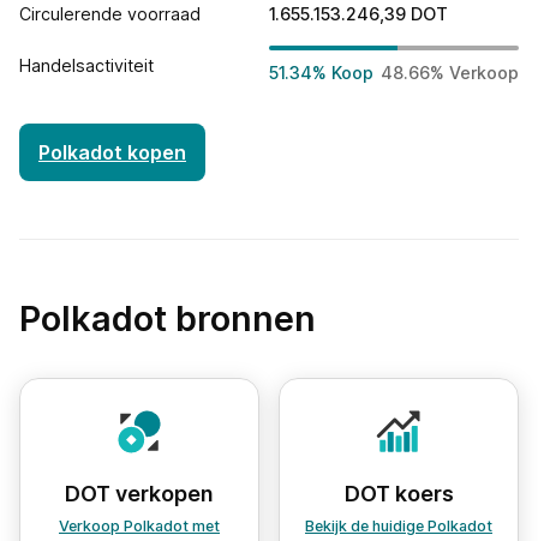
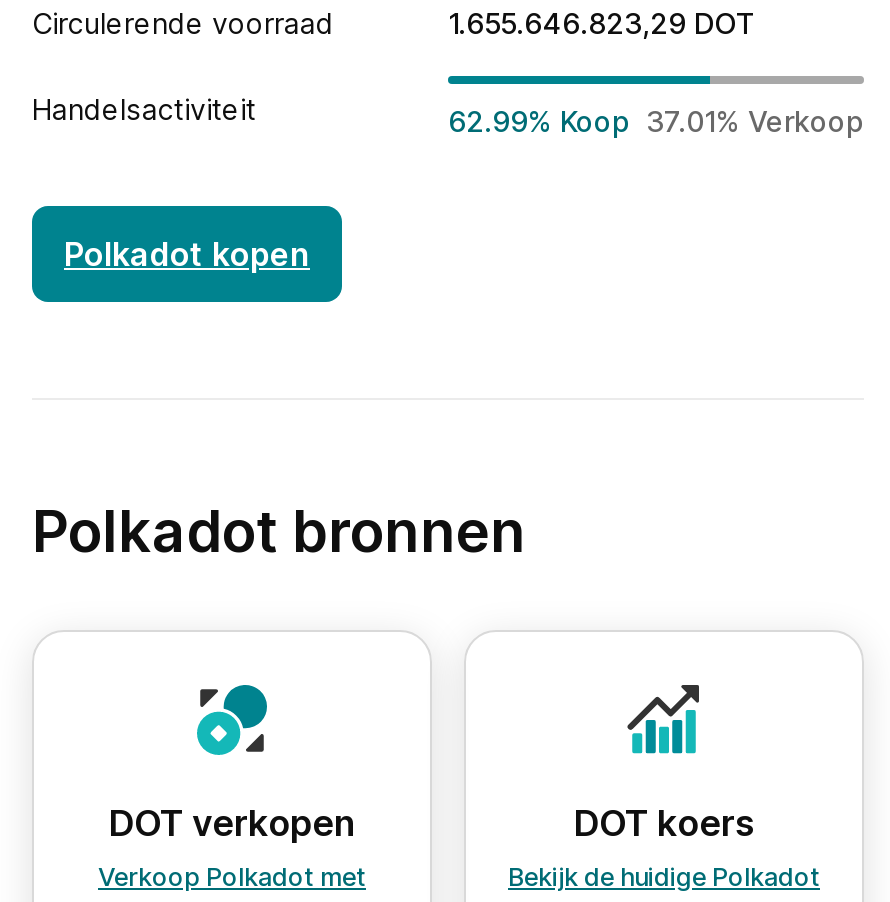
- 1.655.153.246,39 DOT
+ 1.655.646.823,29 DOT

- 51.34% Koop 48.66% Verkoop
+ 62.99% Koop 37.01% Verkoop
